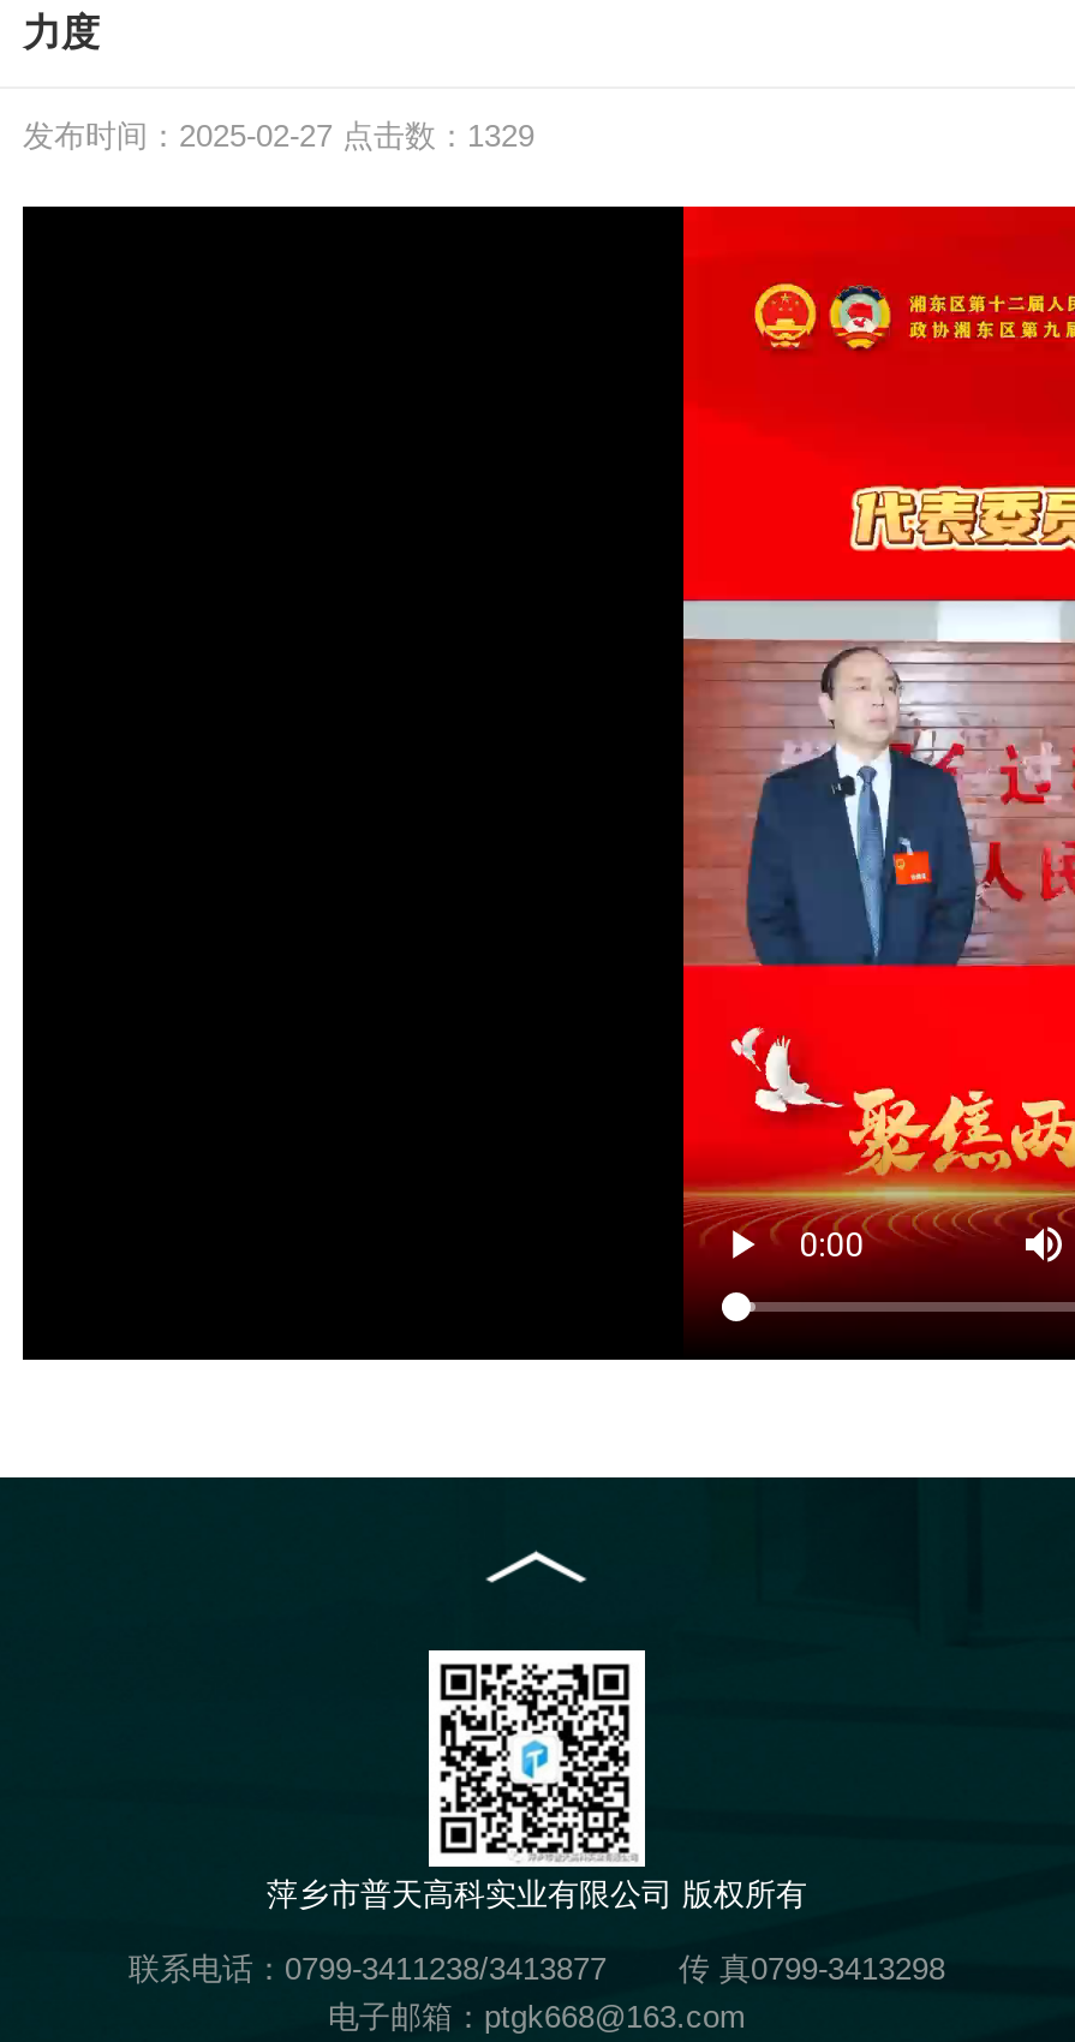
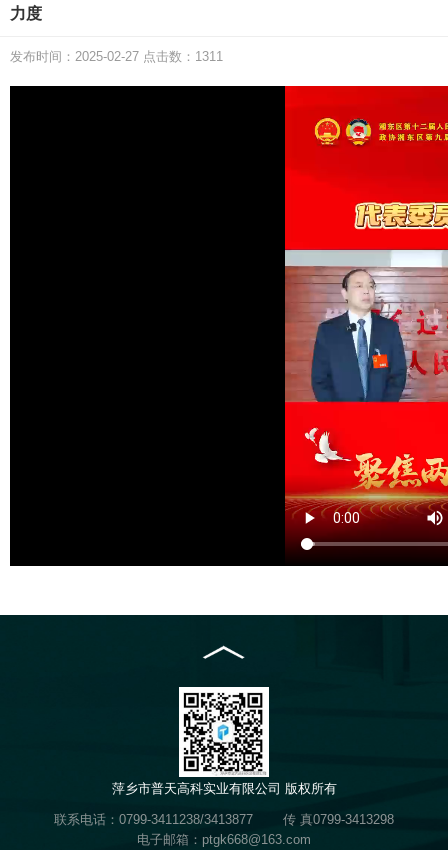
- 发布时间：2025-02-27 点击数：1329
+ 发布时间：2025-02-27 点击数：1311
